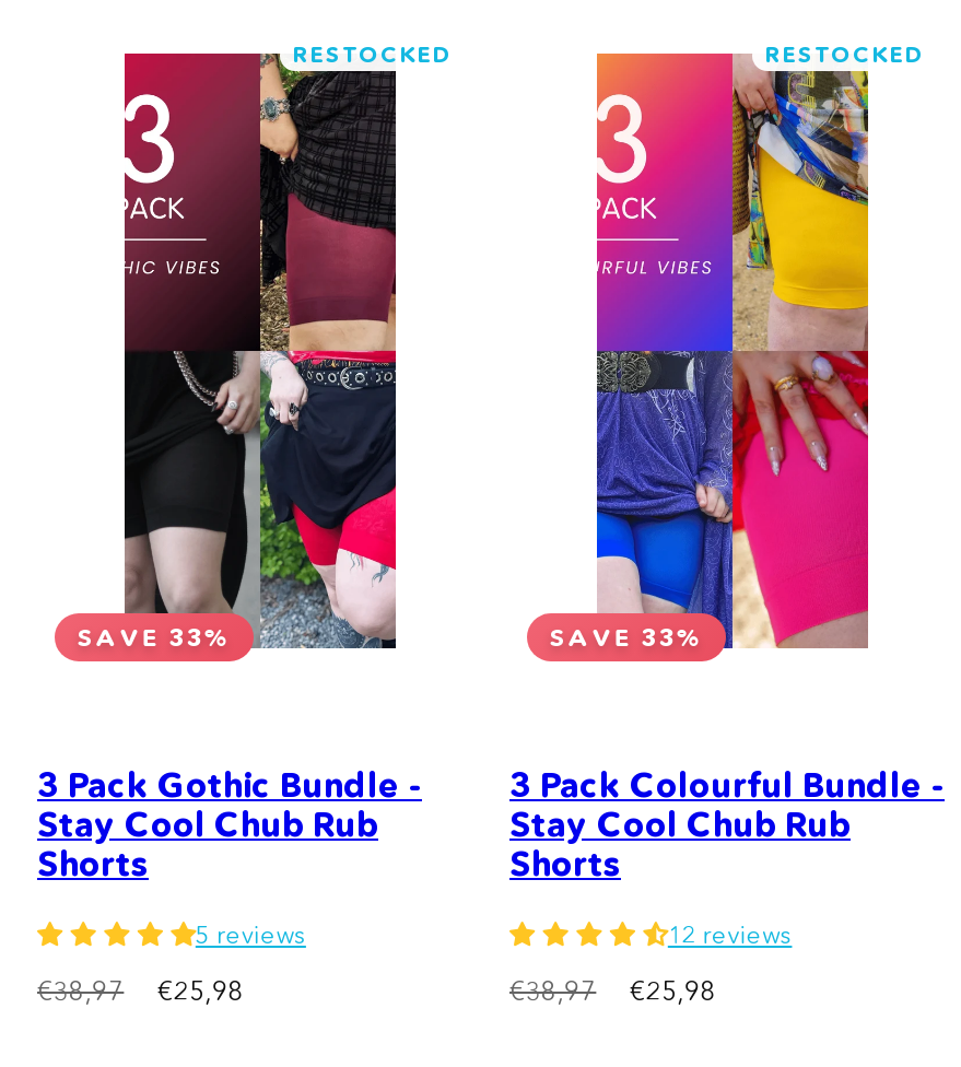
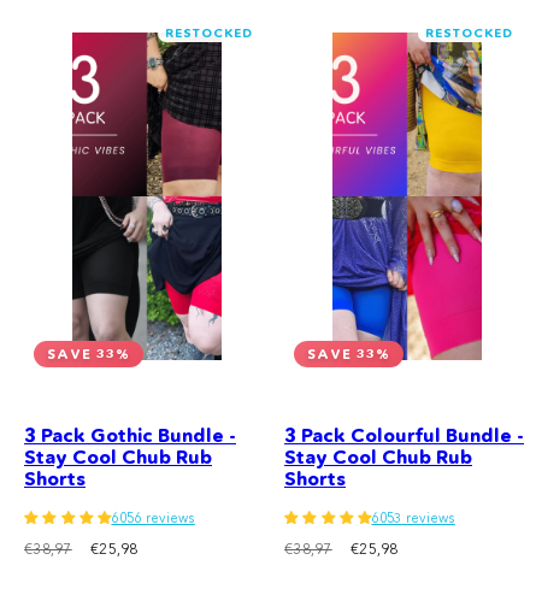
- 5 reviews
+ 6056 reviews

- 12 reviews
+ 6053 reviews
